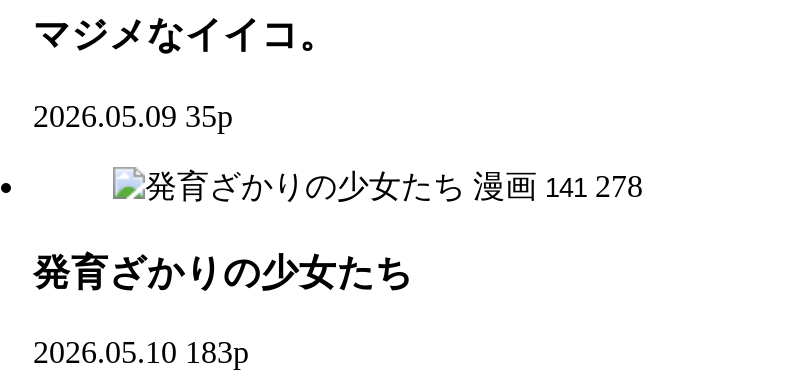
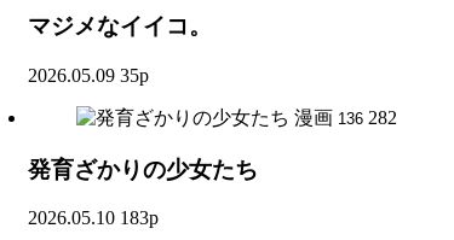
- 漫画 141 278
+ 漫画 136 282
